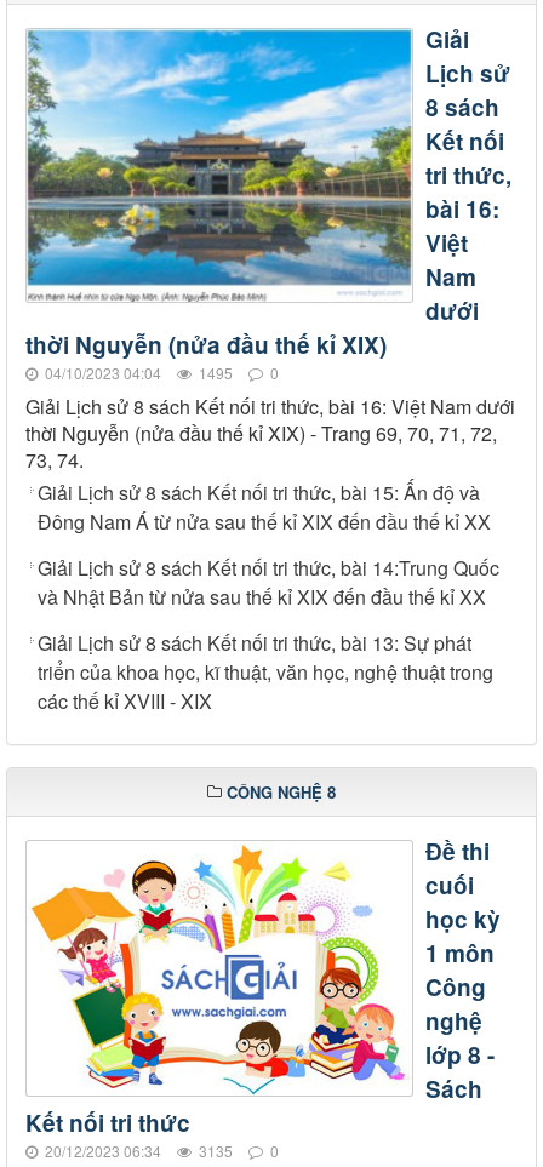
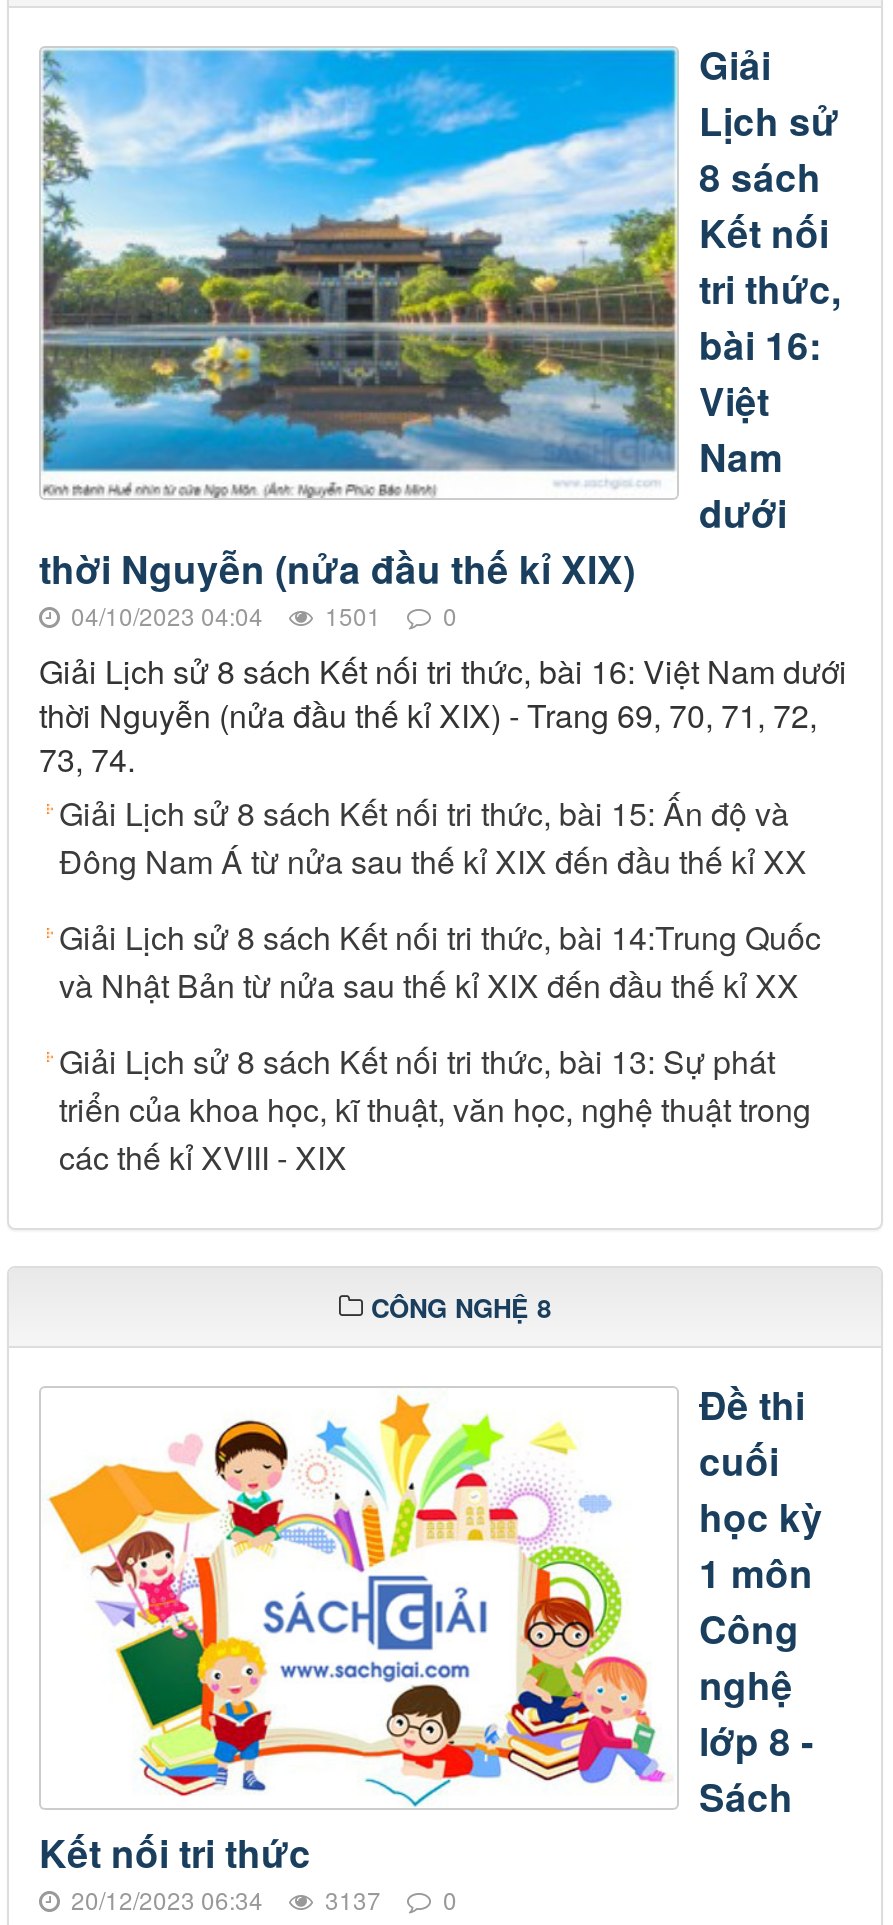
- 04/10/2023 04:04 1495 0
+ 04/10/2023 04:04 1501 0

- 20/12/2023 06:34 3135 0
+ 20/12/2023 06:34 3137 0
